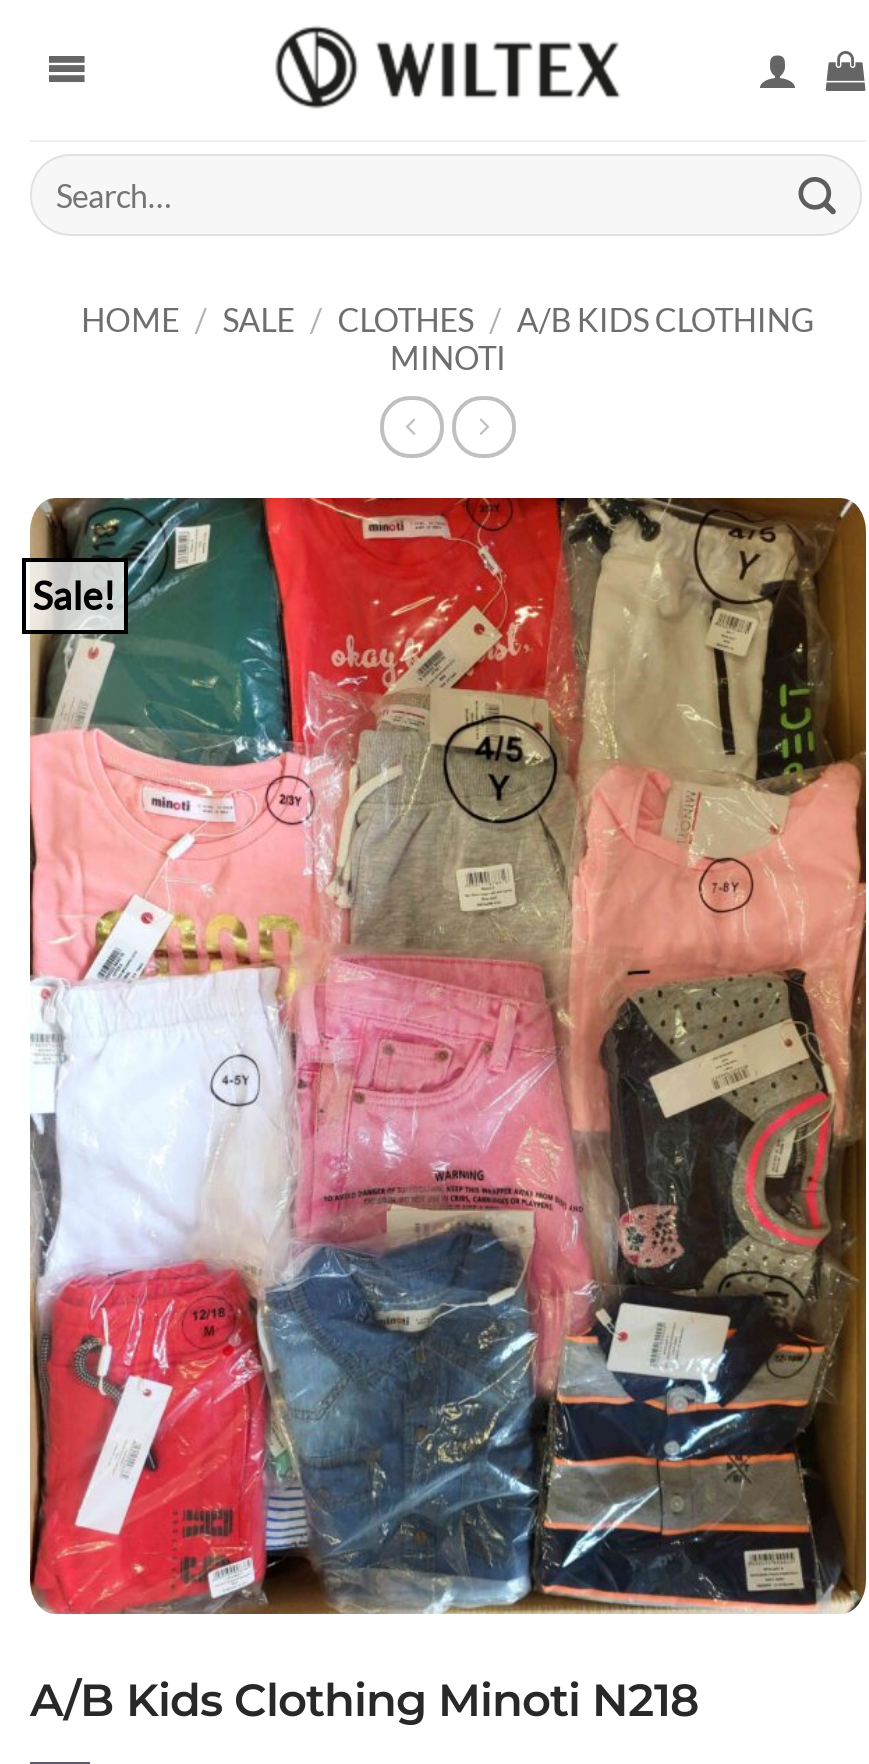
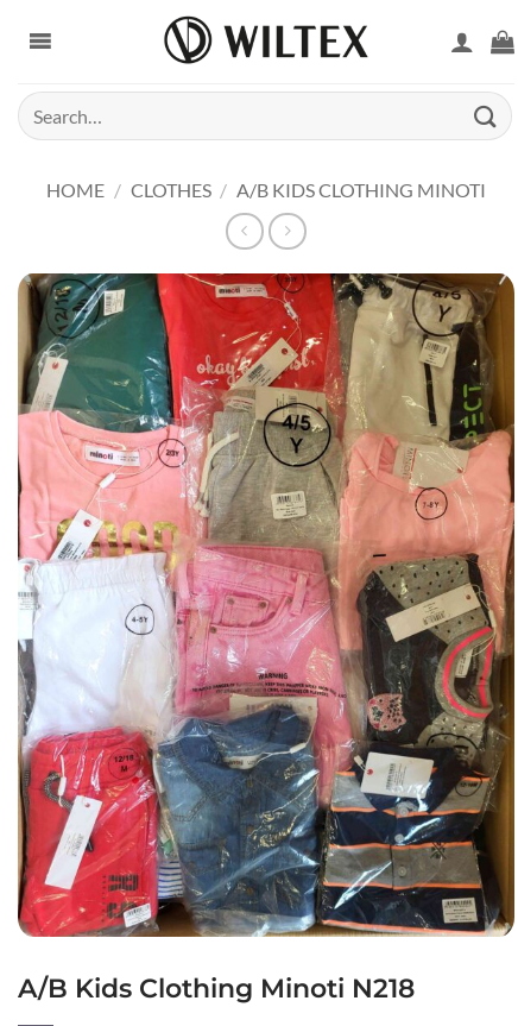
- HOME / SALE / CLOTHES / A/B KIDS CLOTHING
- MINOTI
+ HOME / CLOTHES / A/B KIDS CLOTHING MINOTI

- Sale!
